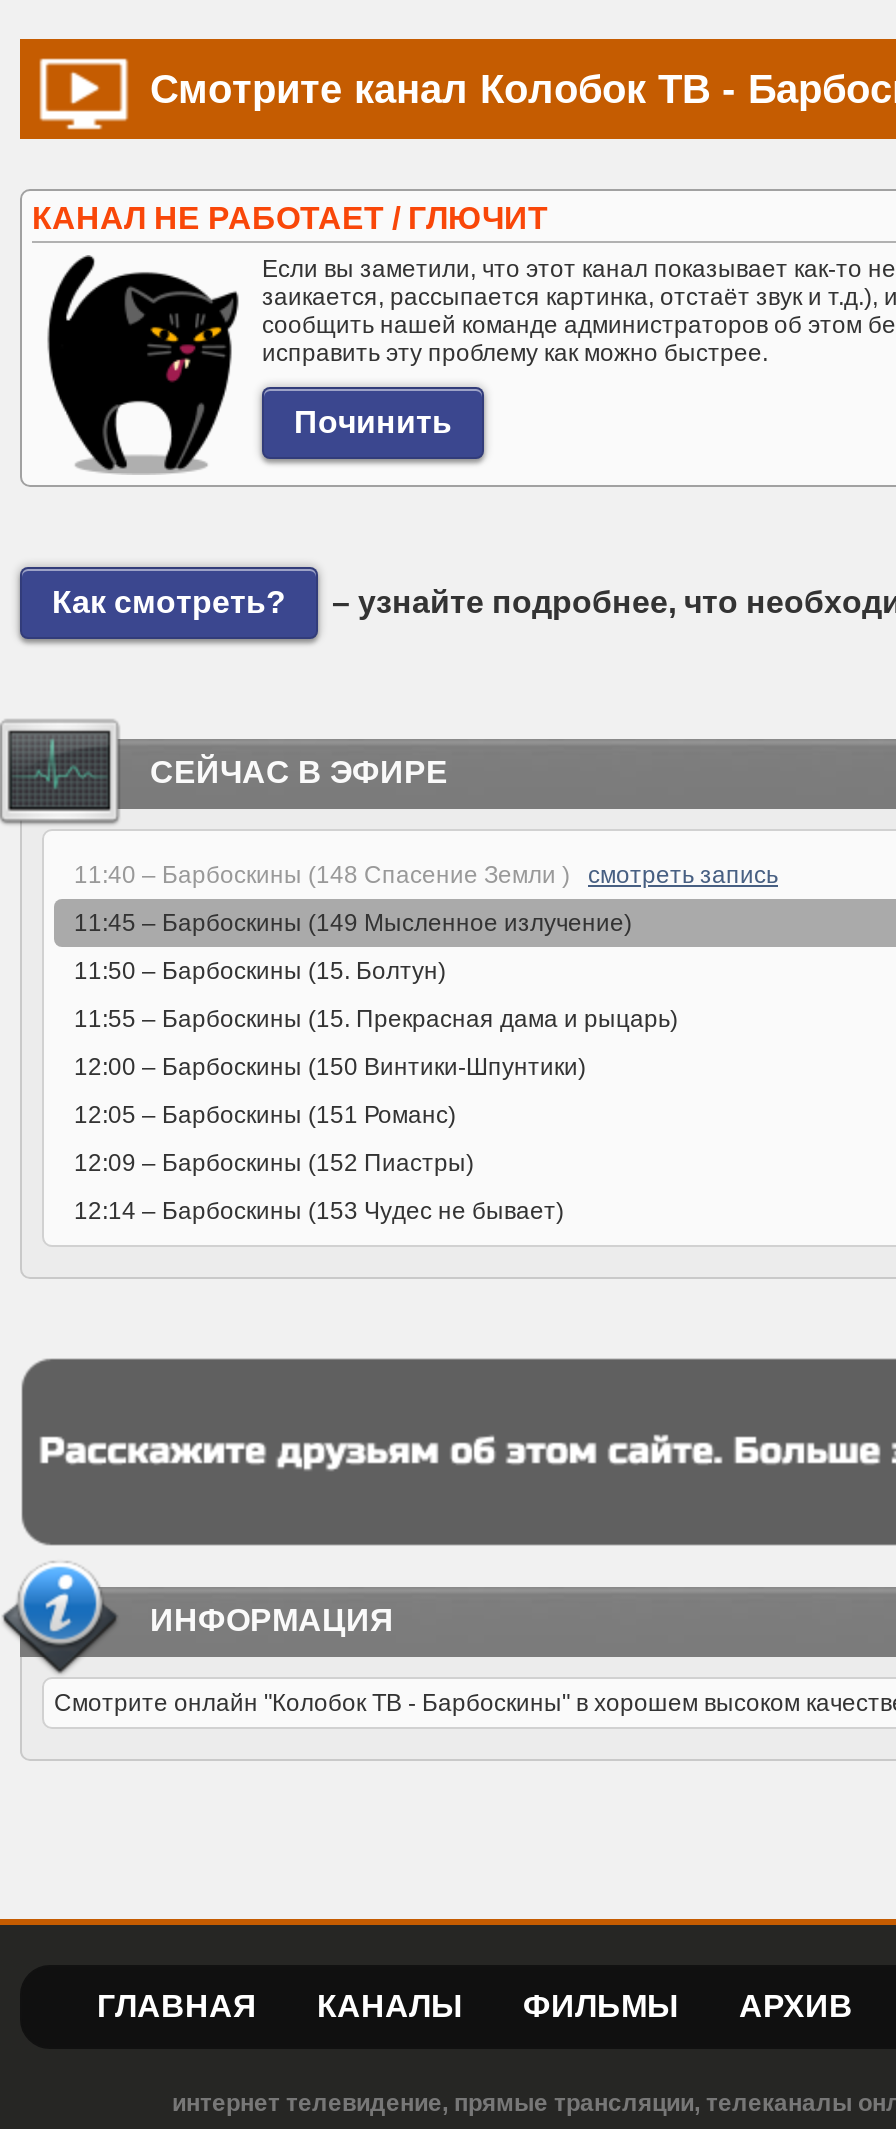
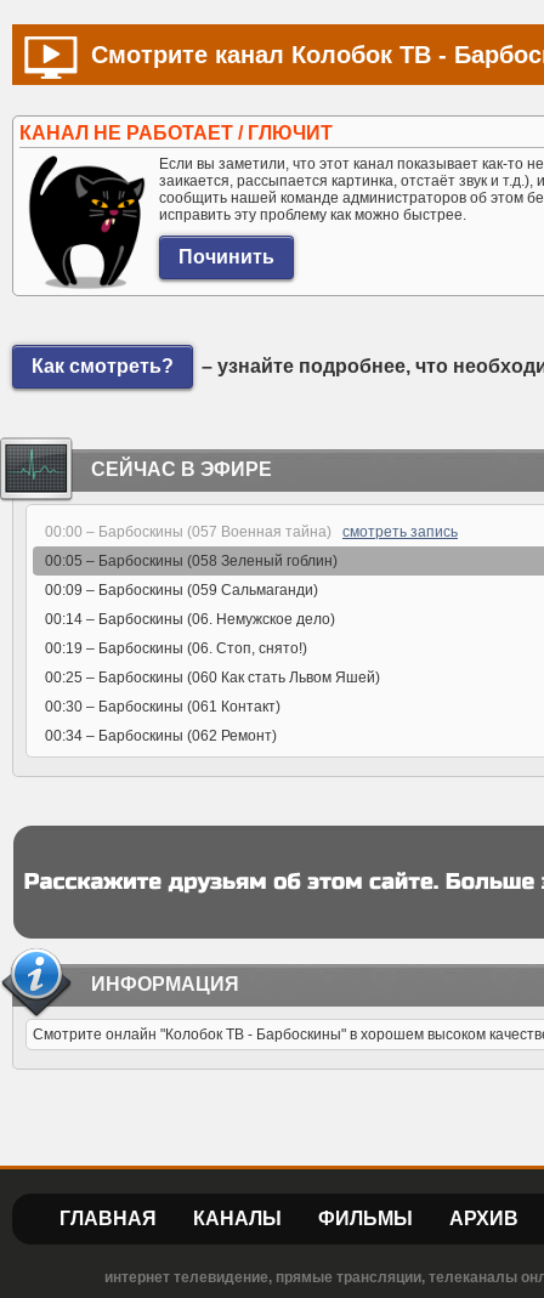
- 11:40 – Барбоскины (148 Спасение Земли ) смотреть запись
+ 00:00 – Барбоскины (057 Военная тайна) смотреть запись

- 11:45 – Барбоскины (149 Мысленное излучение)
+ 00:05 – Барбоскины (058 Зеленый гоблин)

- 11:50 – Барбоскины (15. Болтун)
+ 00:09 – Барбоскины (059 Сальмаганди)

- 11:55 – Барбоскины (15. Прекрасная дама и рыцарь)
+ 00:14 – Барбоскины (06. Немужское дело)

- 12:00 – Барбоскины (150 Винтики-Шпунтики)
+ 00:19 – Барбоскины (06. Стоп, снято!)

- 12:05 – Барбоскины (151 Романс)
+ 00:25 – Барбоскины (060 Как стать Львом Яшей)

- 12:09 – Барбоскины (152 Пиастры)
+ 00:30 – Барбоскины (061 Контакт)

- 12:14 – Барбоскины (153 Чудес не бывает)
+ 00:34 – Барбоскины (062 Ремонт)
